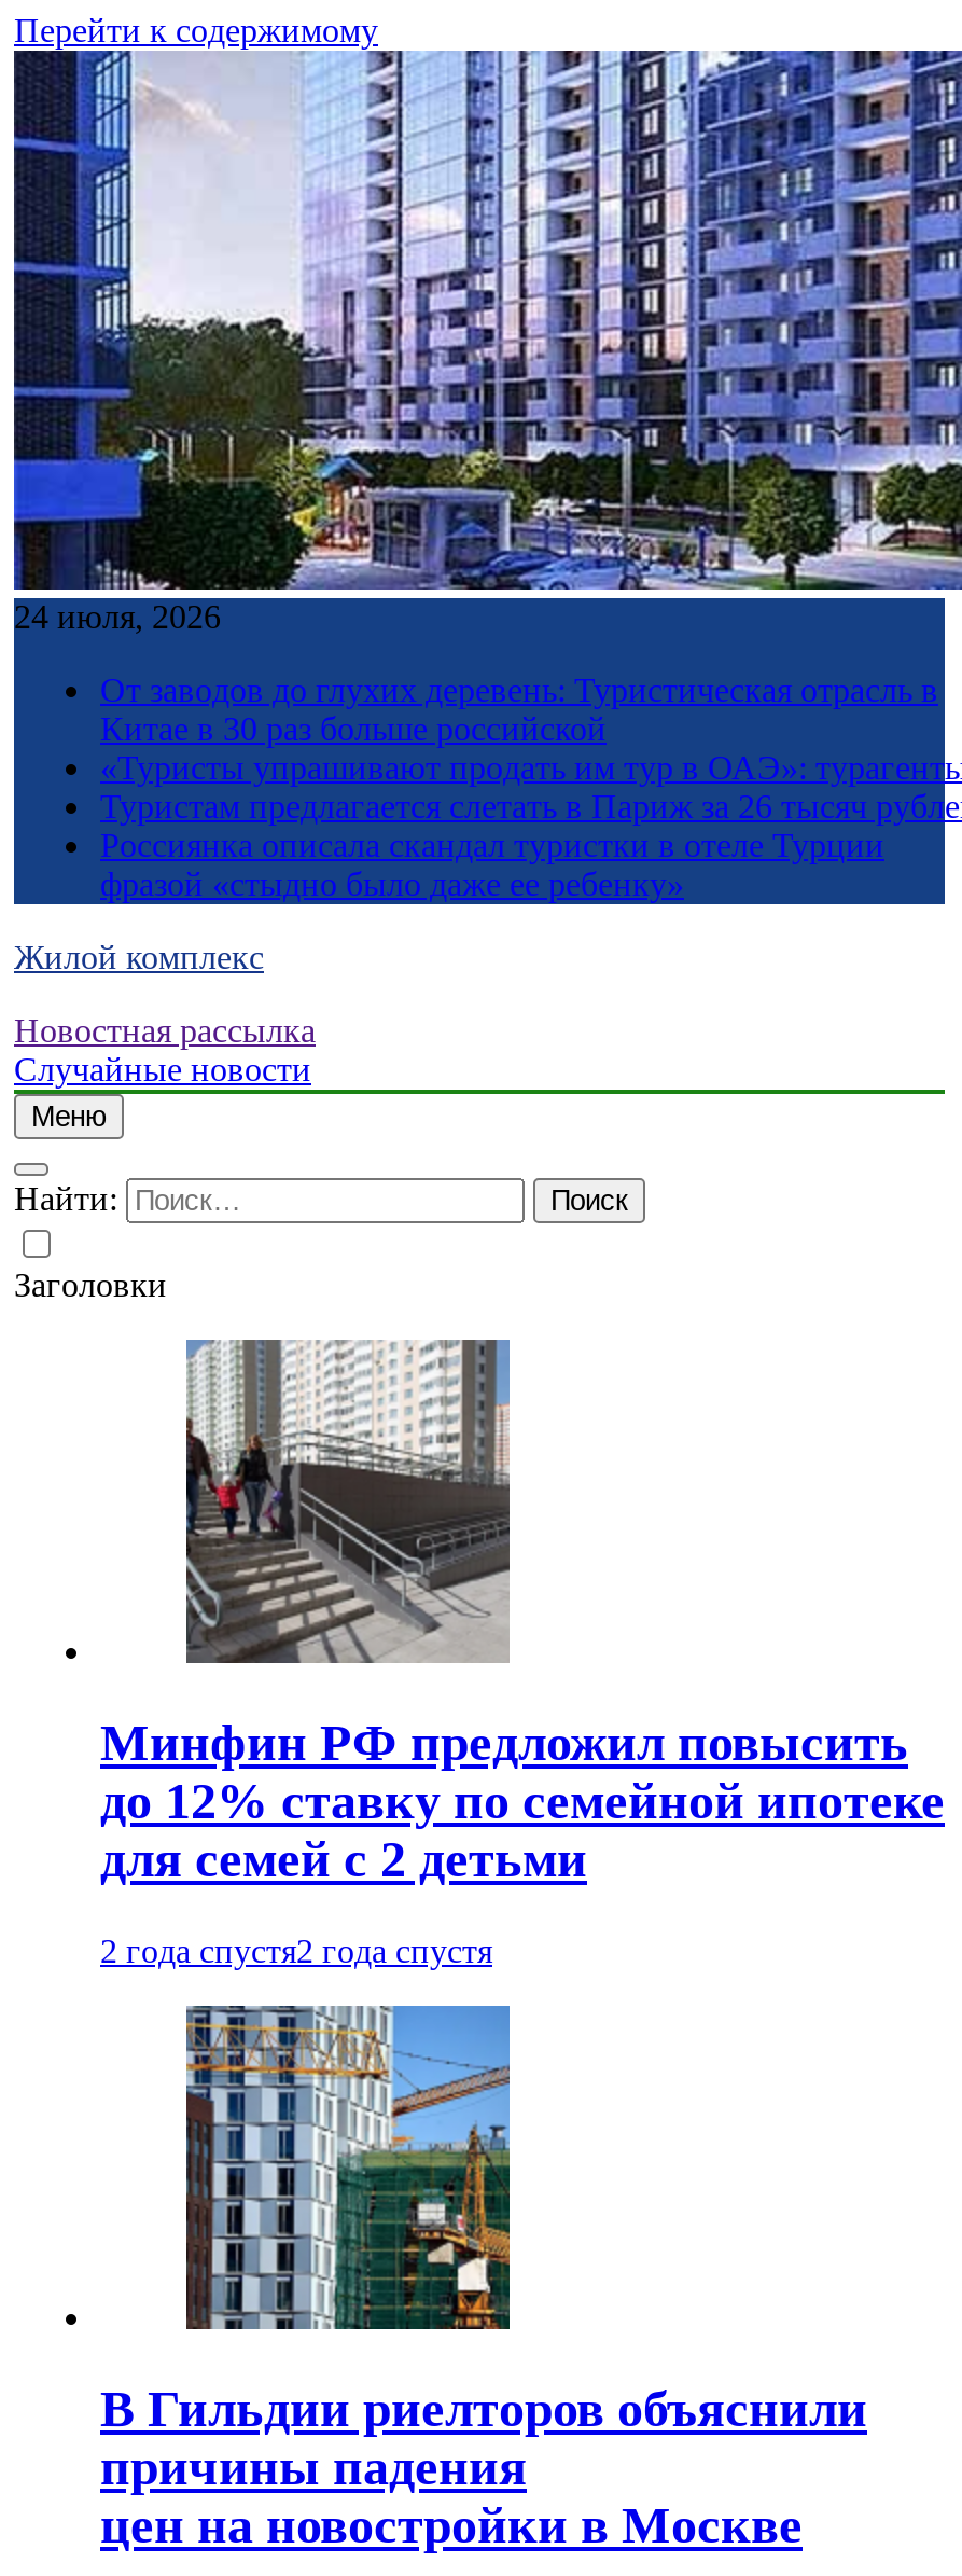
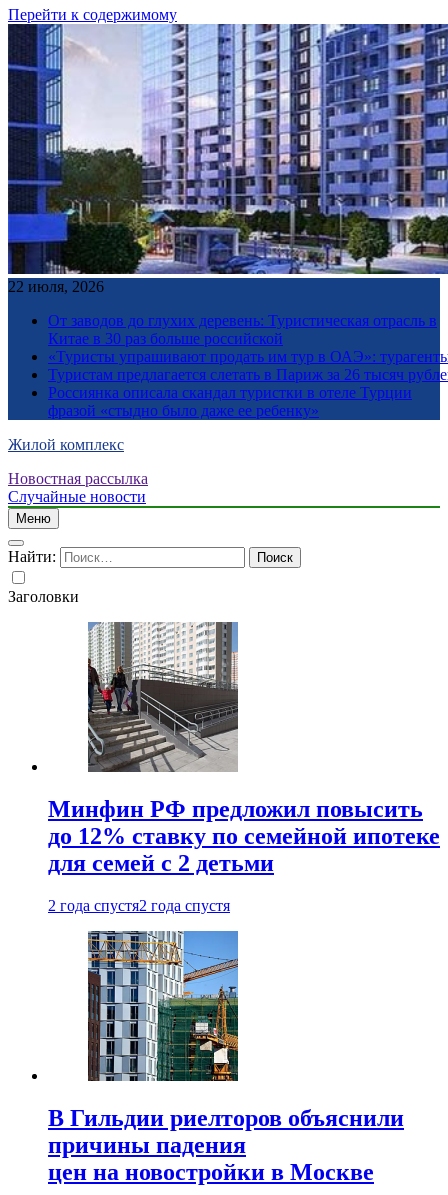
- 24 июля, 2026
+ 22 июля, 2026
